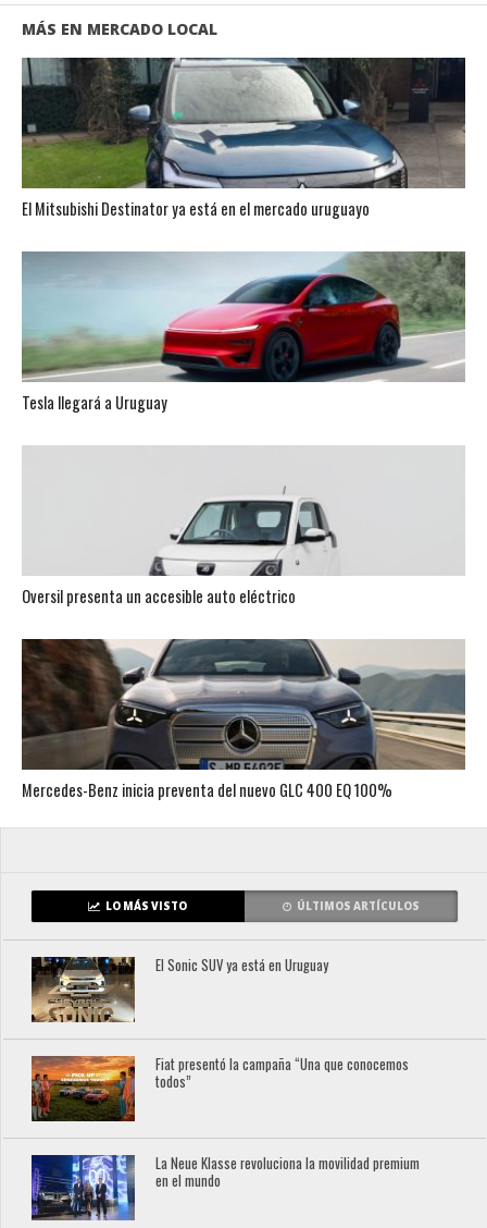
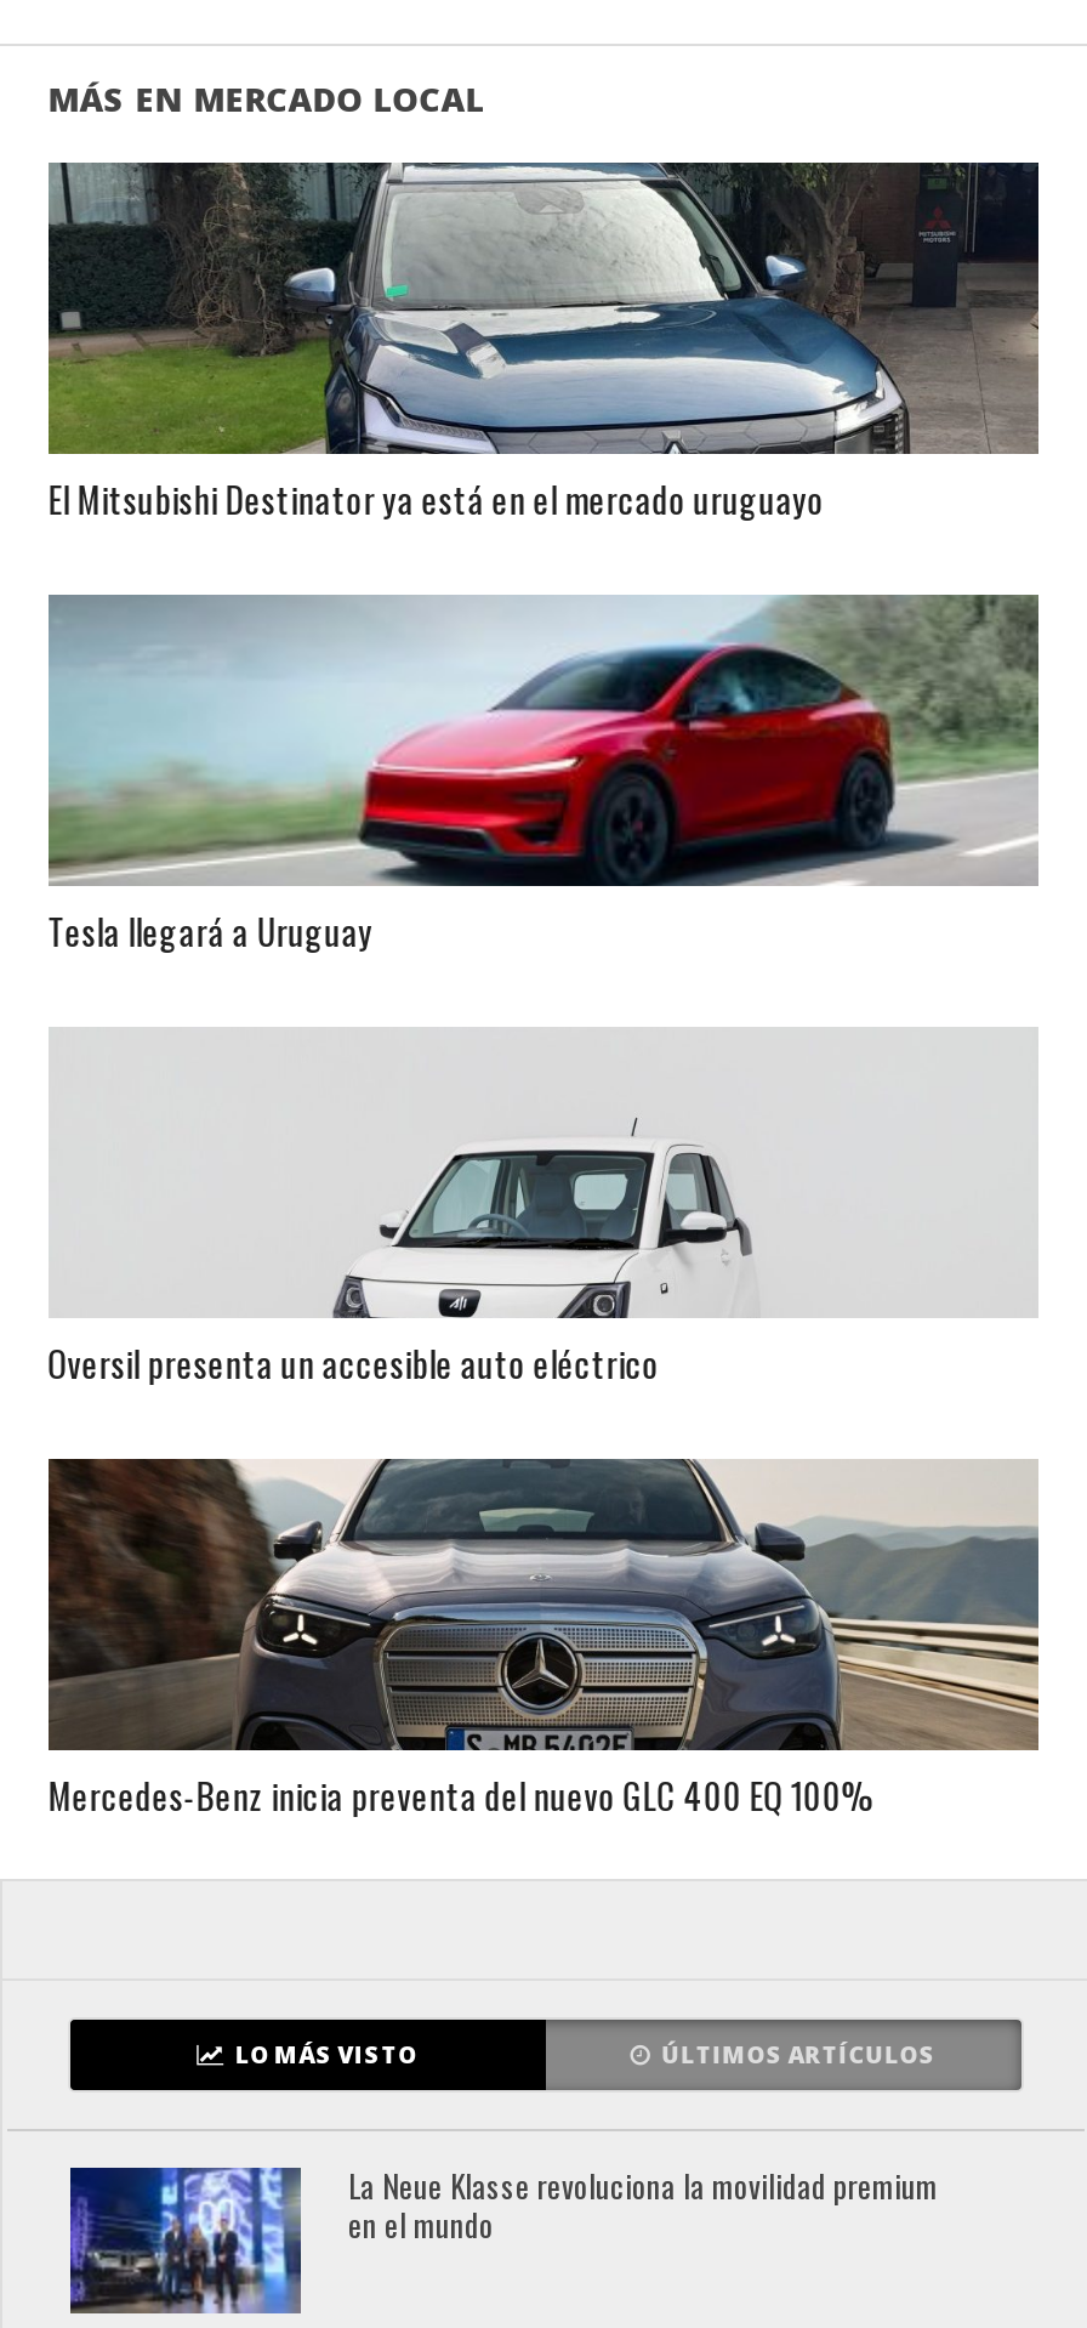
- [image]
- El Sonic SUV ya está en Uruguay

- [image]
- Fiat presentó la campaña “Una que conocemos
- todos”
